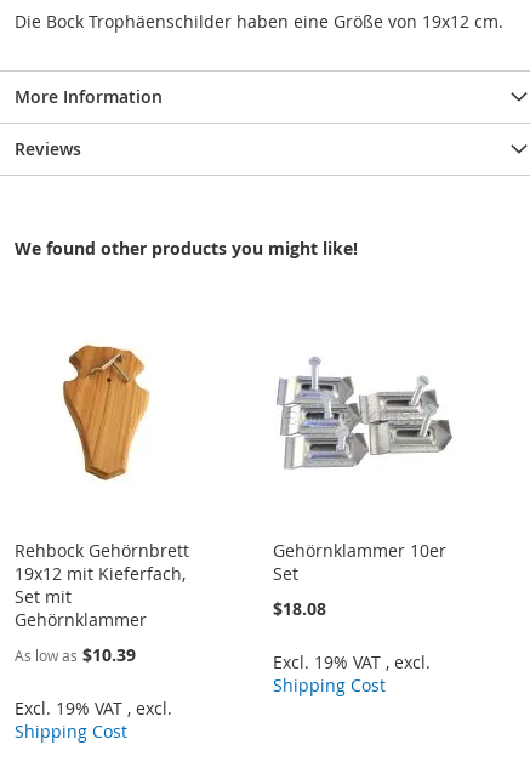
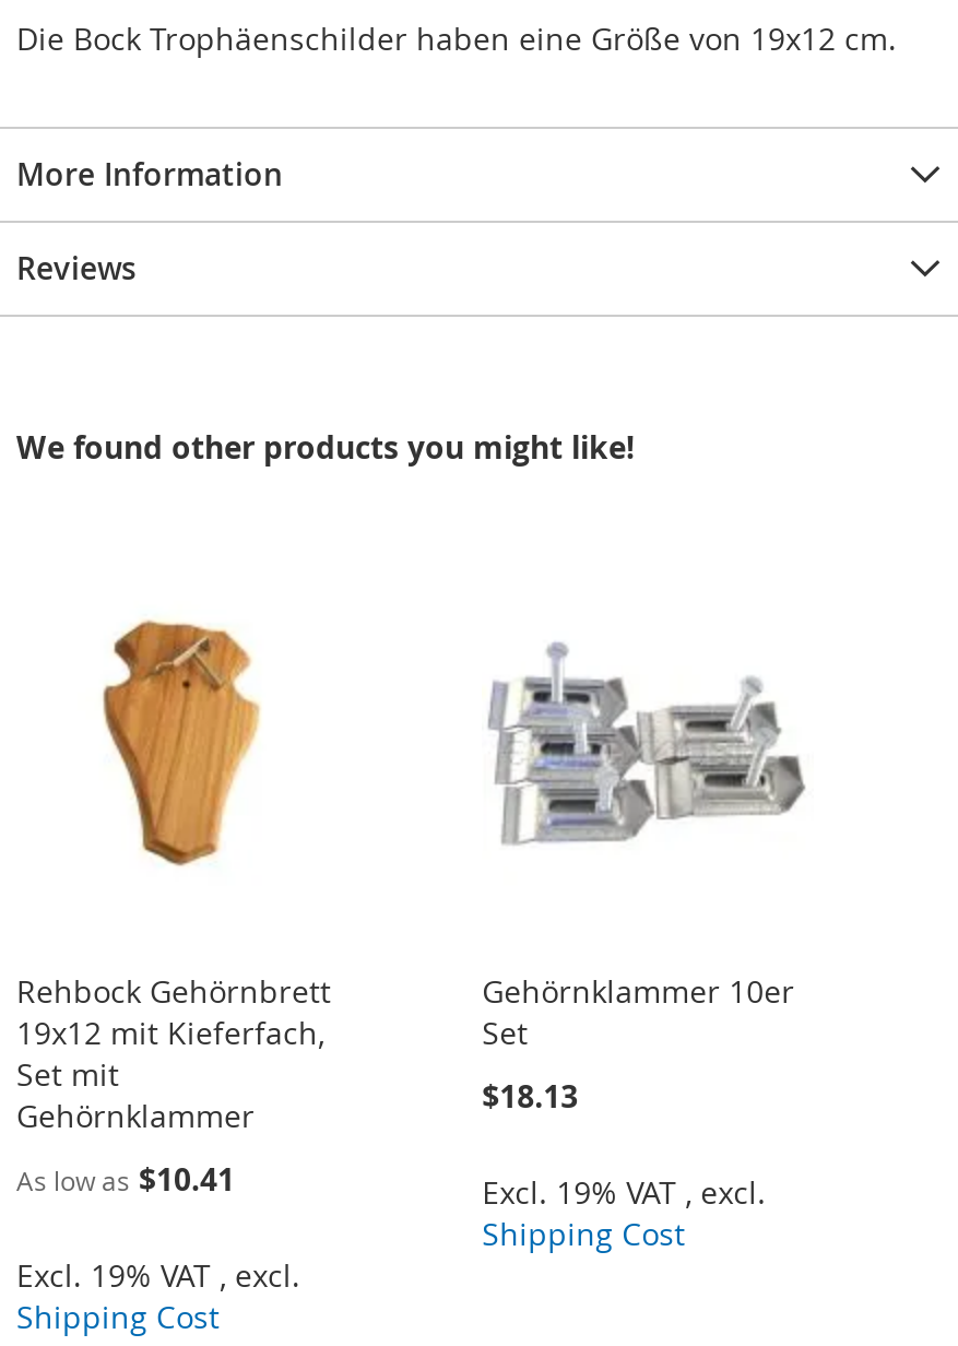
- $18.08
+ $18.13

- As low as $10.39
+ As low as $10.41
